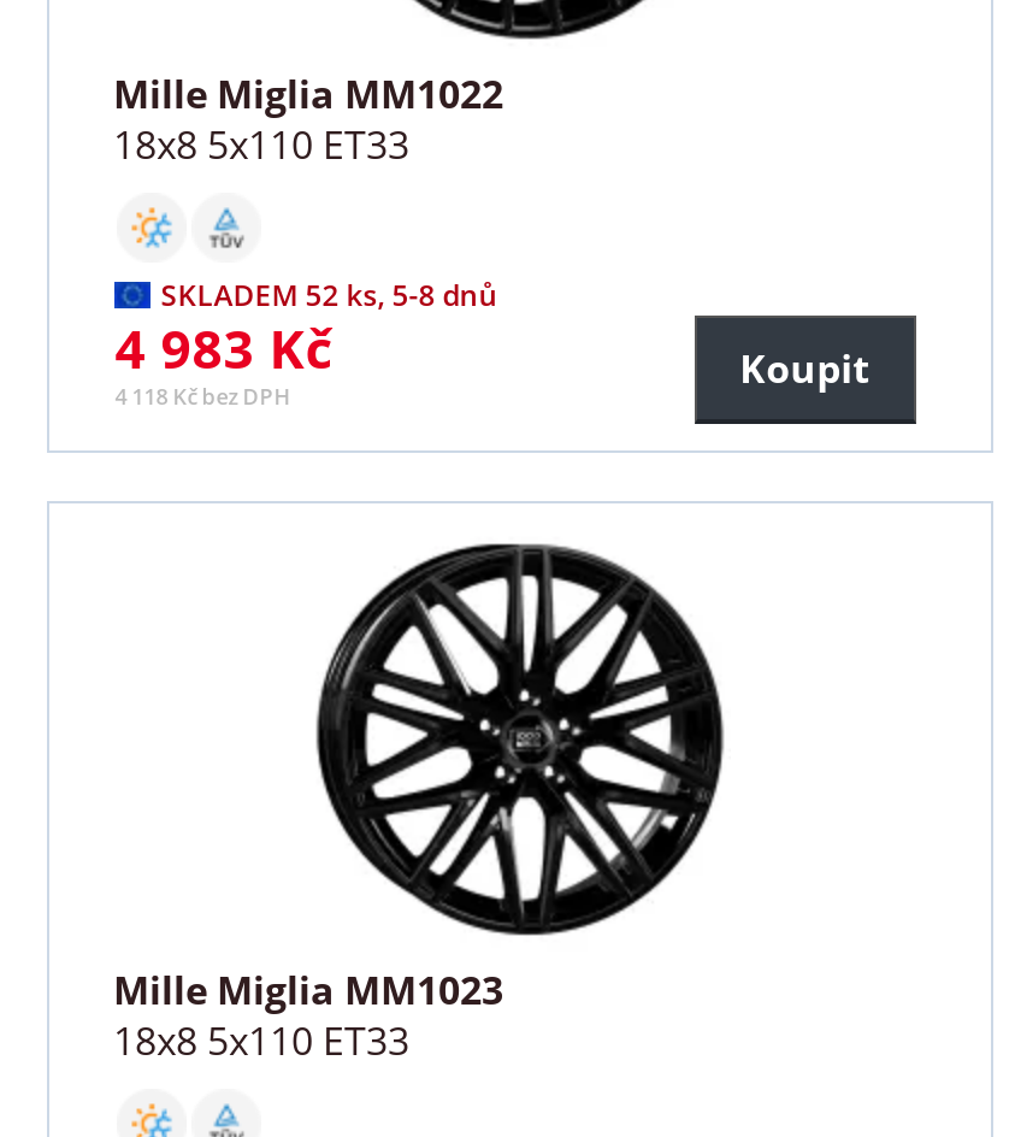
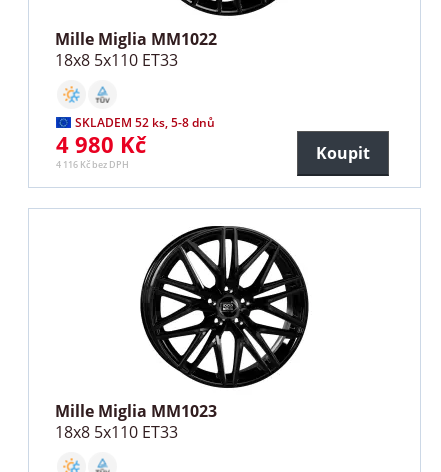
- 4 983 Kč
+ 4 980 Kč

- 4 118 Kč bez DPH
+ 4 116 Kč bez DPH
